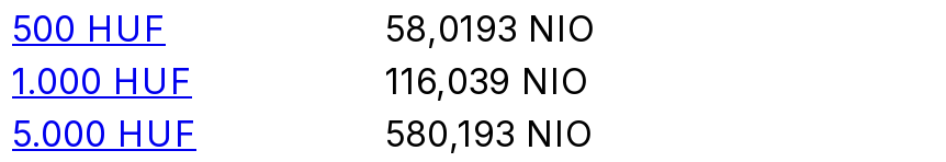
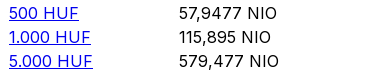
- 58,0193 NIO
+ 57,9477 NIO

- 116,039 NIO
+ 115,895 NIO

- 580,193 NIO
+ 579,477 NIO
